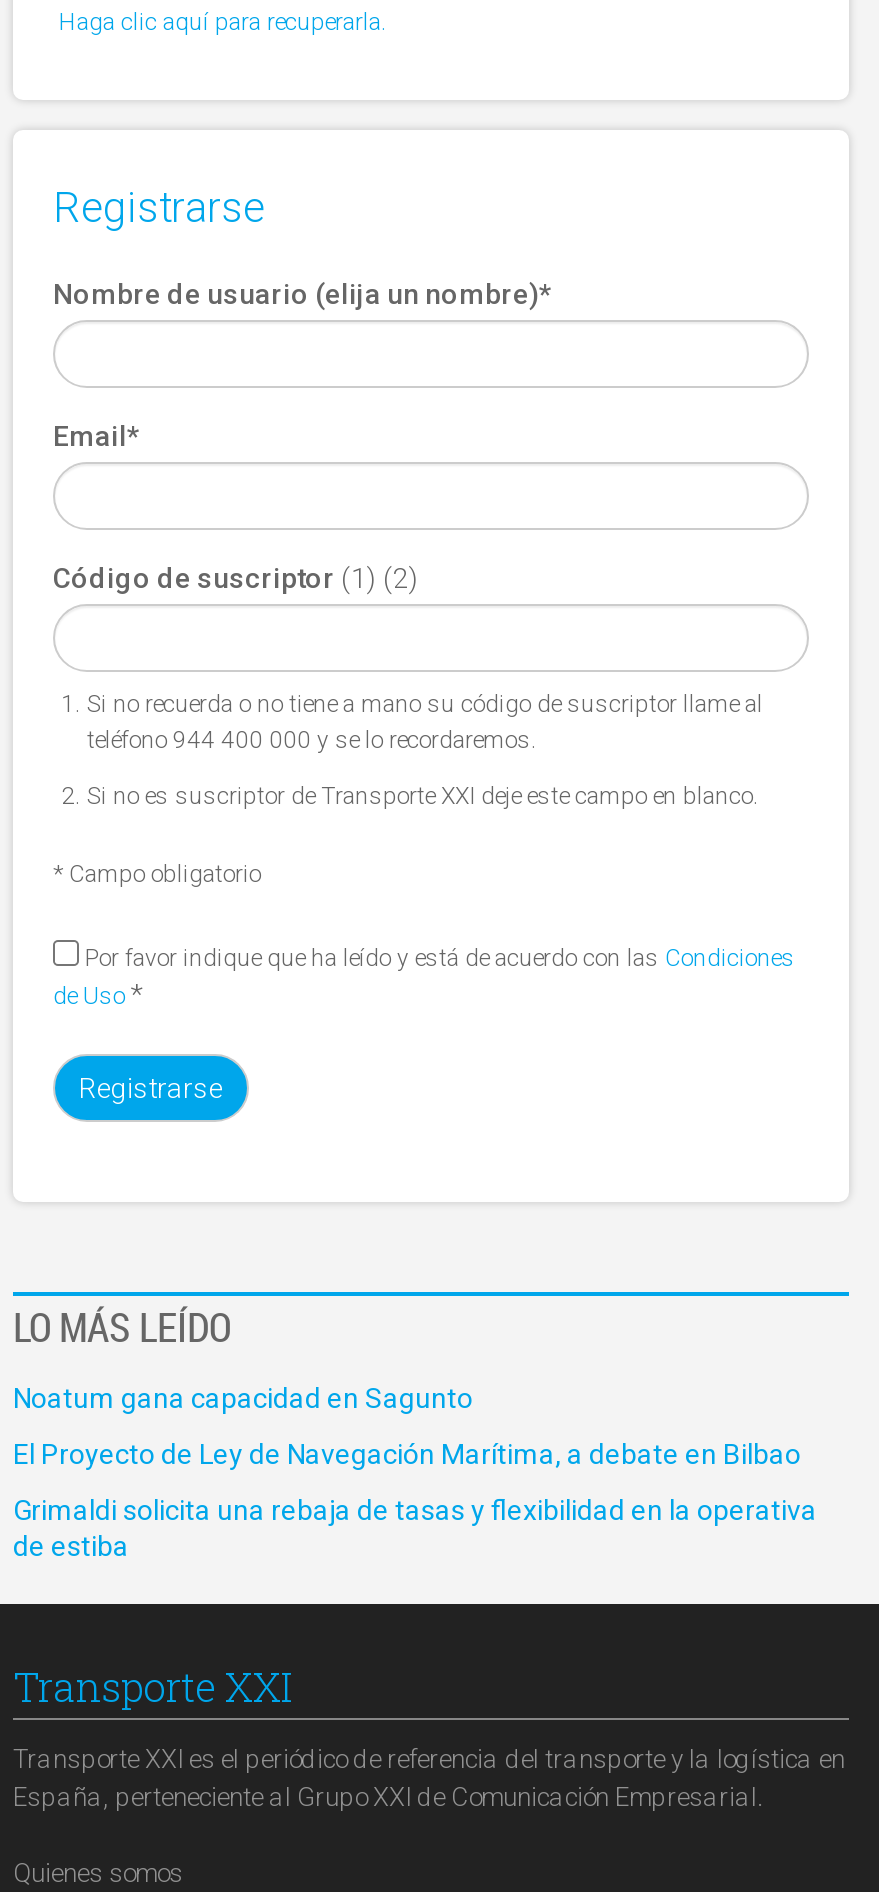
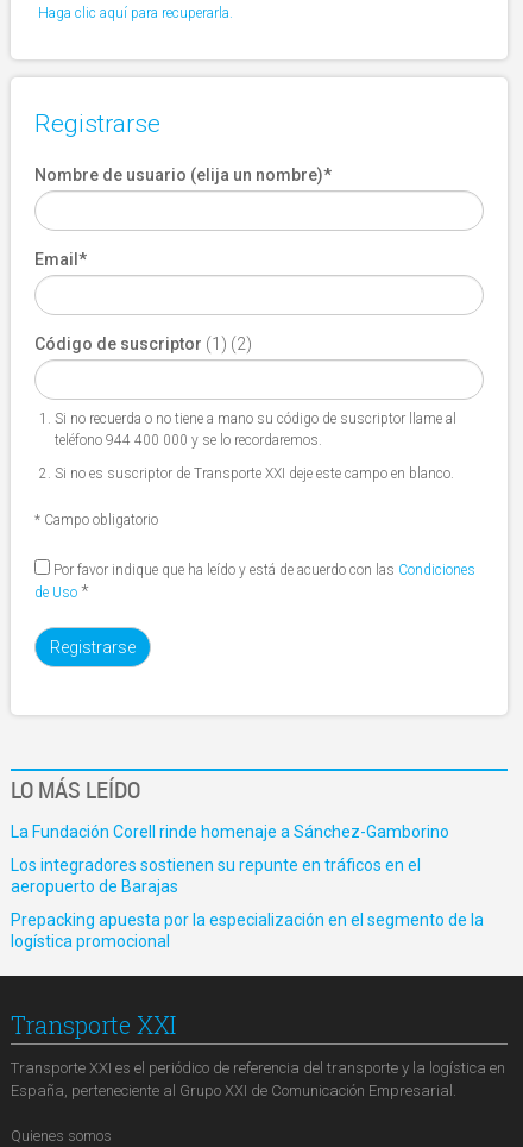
- Noatum gana capacidad en Sagunto
+ La Fundación Corell rinde homenaje a Sánchez-Gamborino

- El Proyecto de Ley de Navegación Marítima, a debate en Bilbao
+ Los integradores sostienen su repunte en tráficos en el
+ aeropuerto de Barajas

- Grimaldi solicita una rebaja de tasas y flexibilidad en la operativa
- de estiba
+ Prepacking apuesta por la especialización en el segmento de la
+ logística promocional
